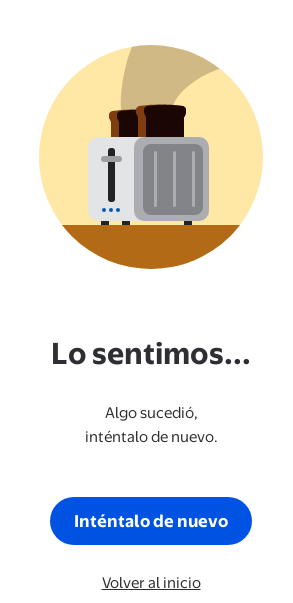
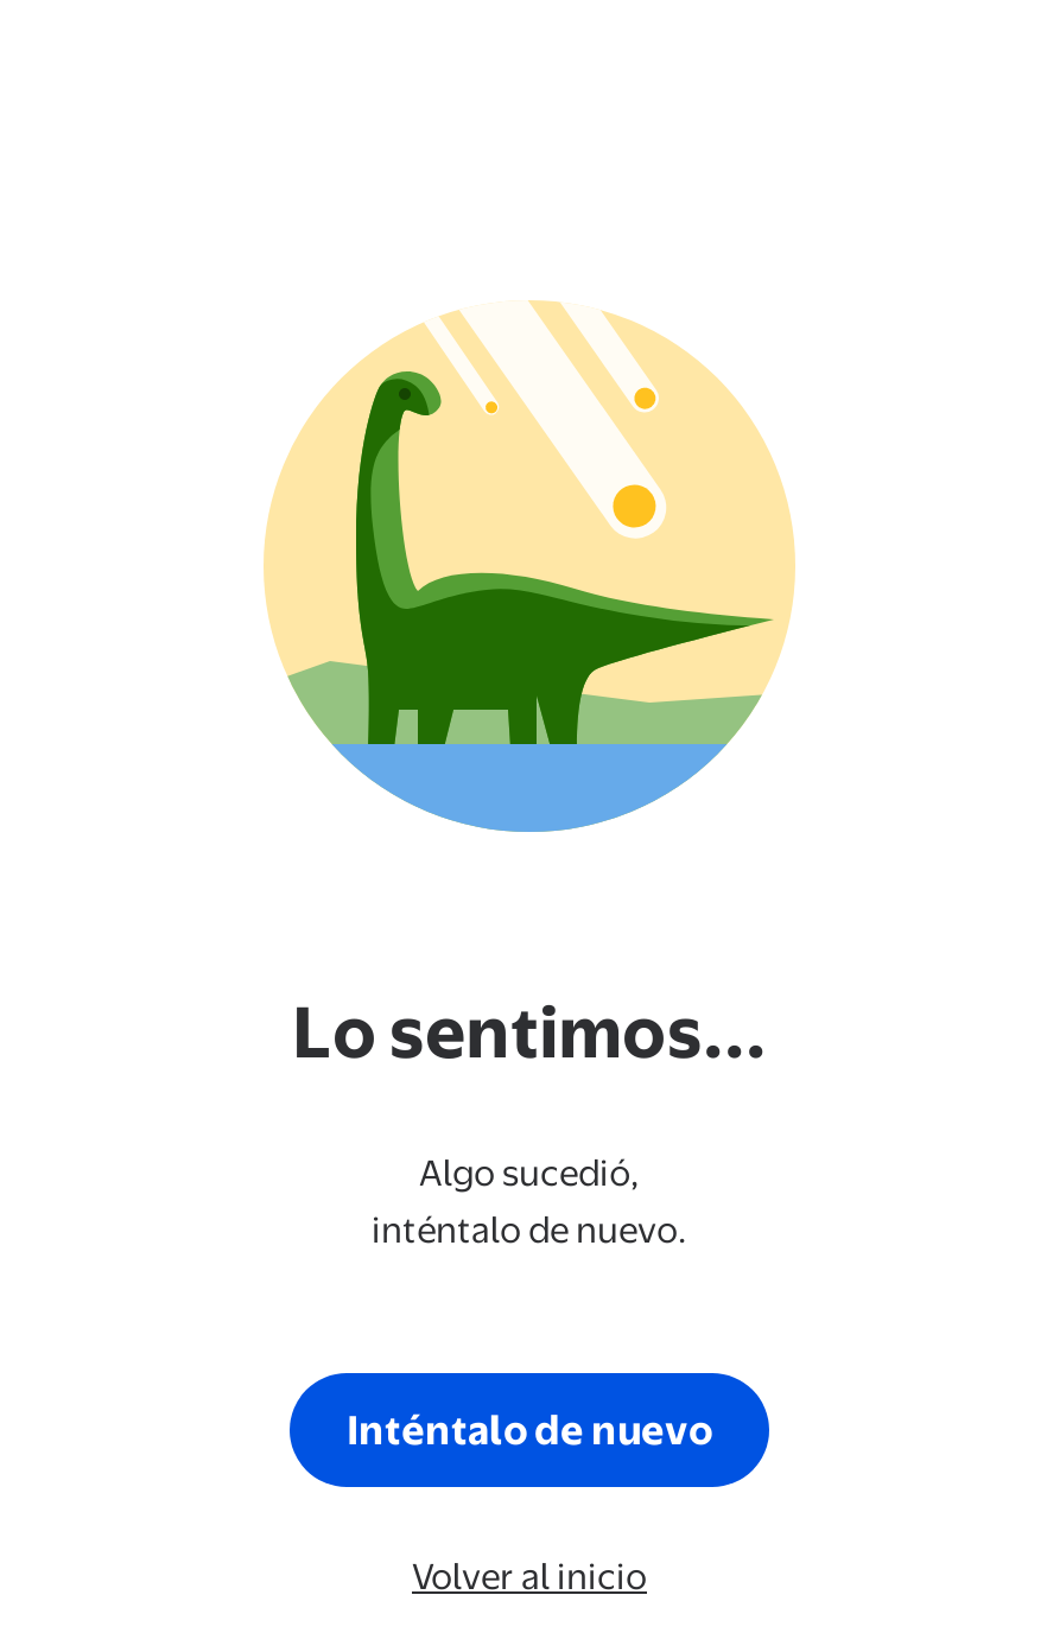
- [image]
+ [image]
